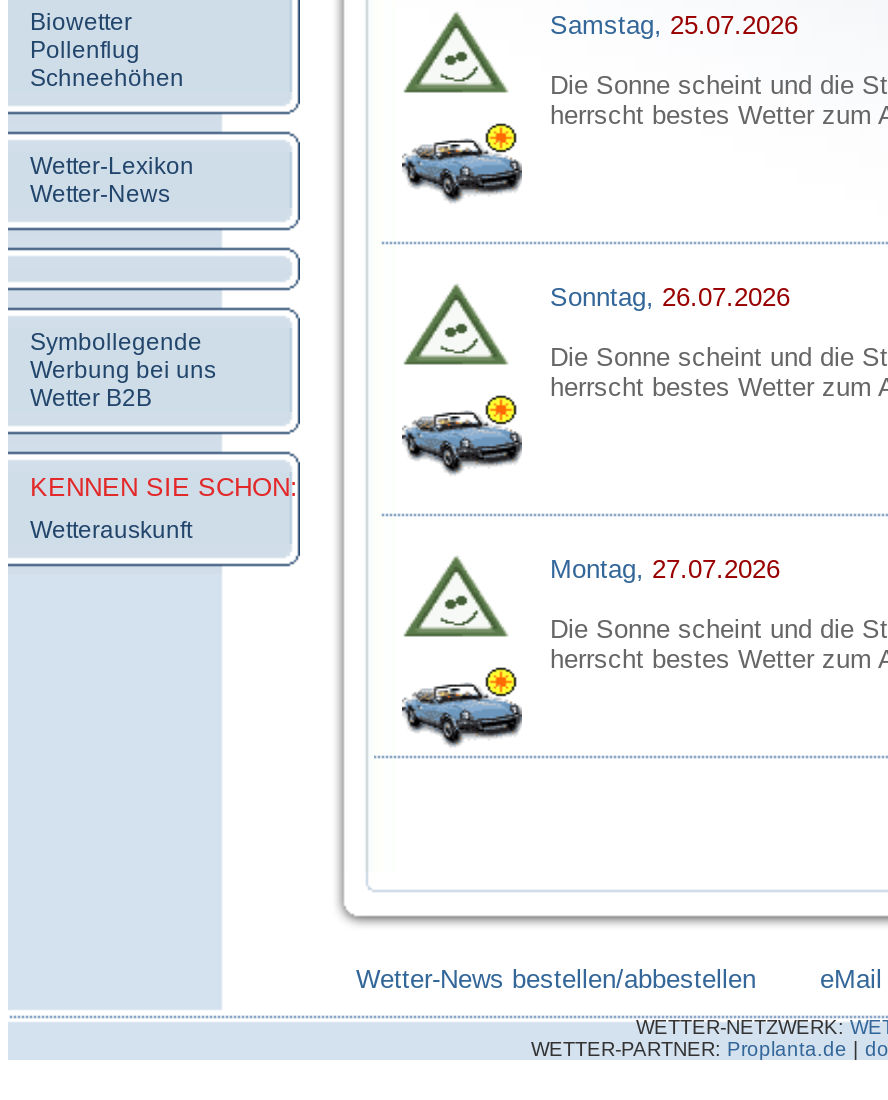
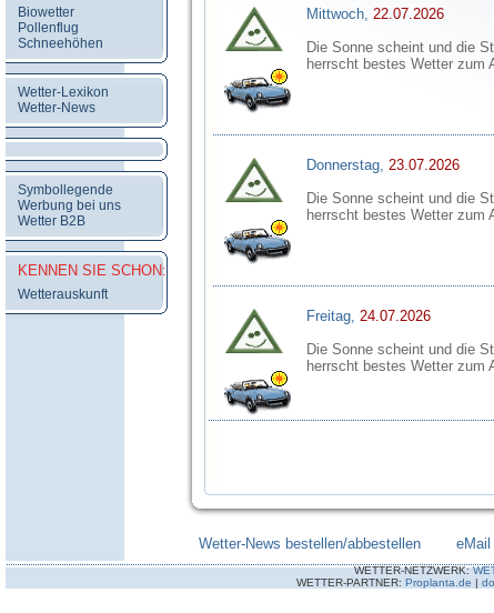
- Samstag, 25.07.2026
+ Mittwoch, 22.07.2026

- Sonntag, 26.07.2026
+ Donnerstag, 23.07.2026

- Montag, 27.07.2026
+ Freitag, 24.07.2026
